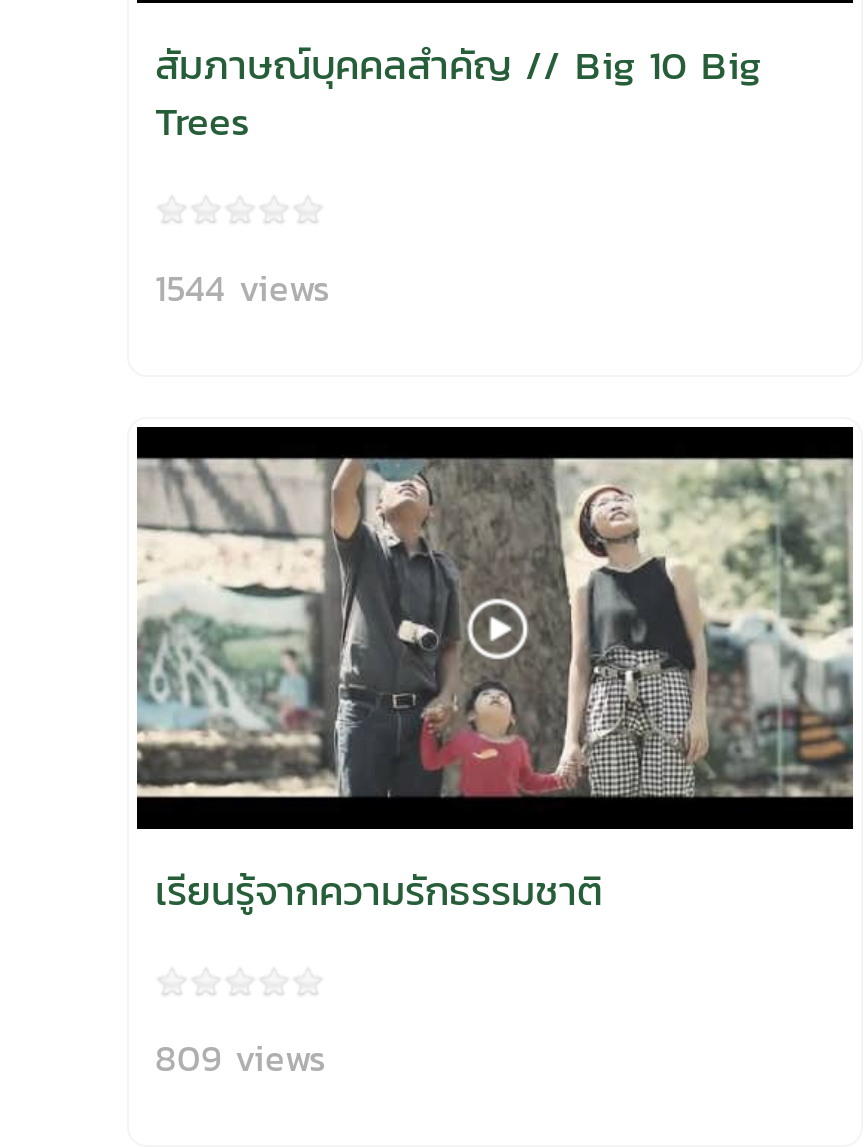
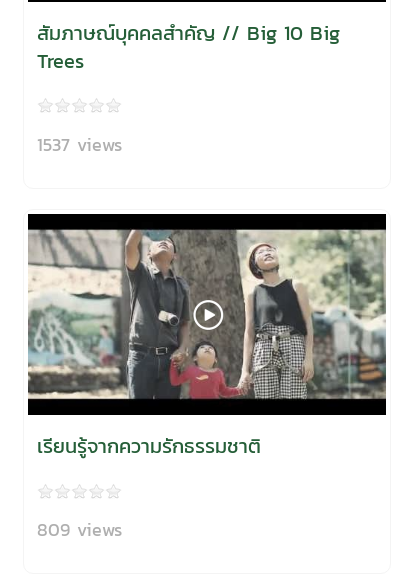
- 1544 views
+ 1537 views
